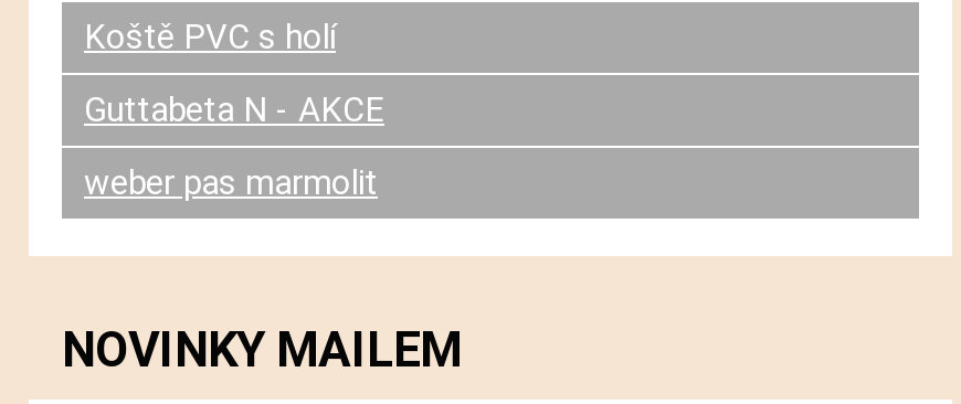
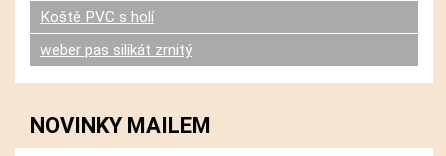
- Guttabeta N - AKCE
- weber pas marmolit
+ weber pas silikát zrnitý
